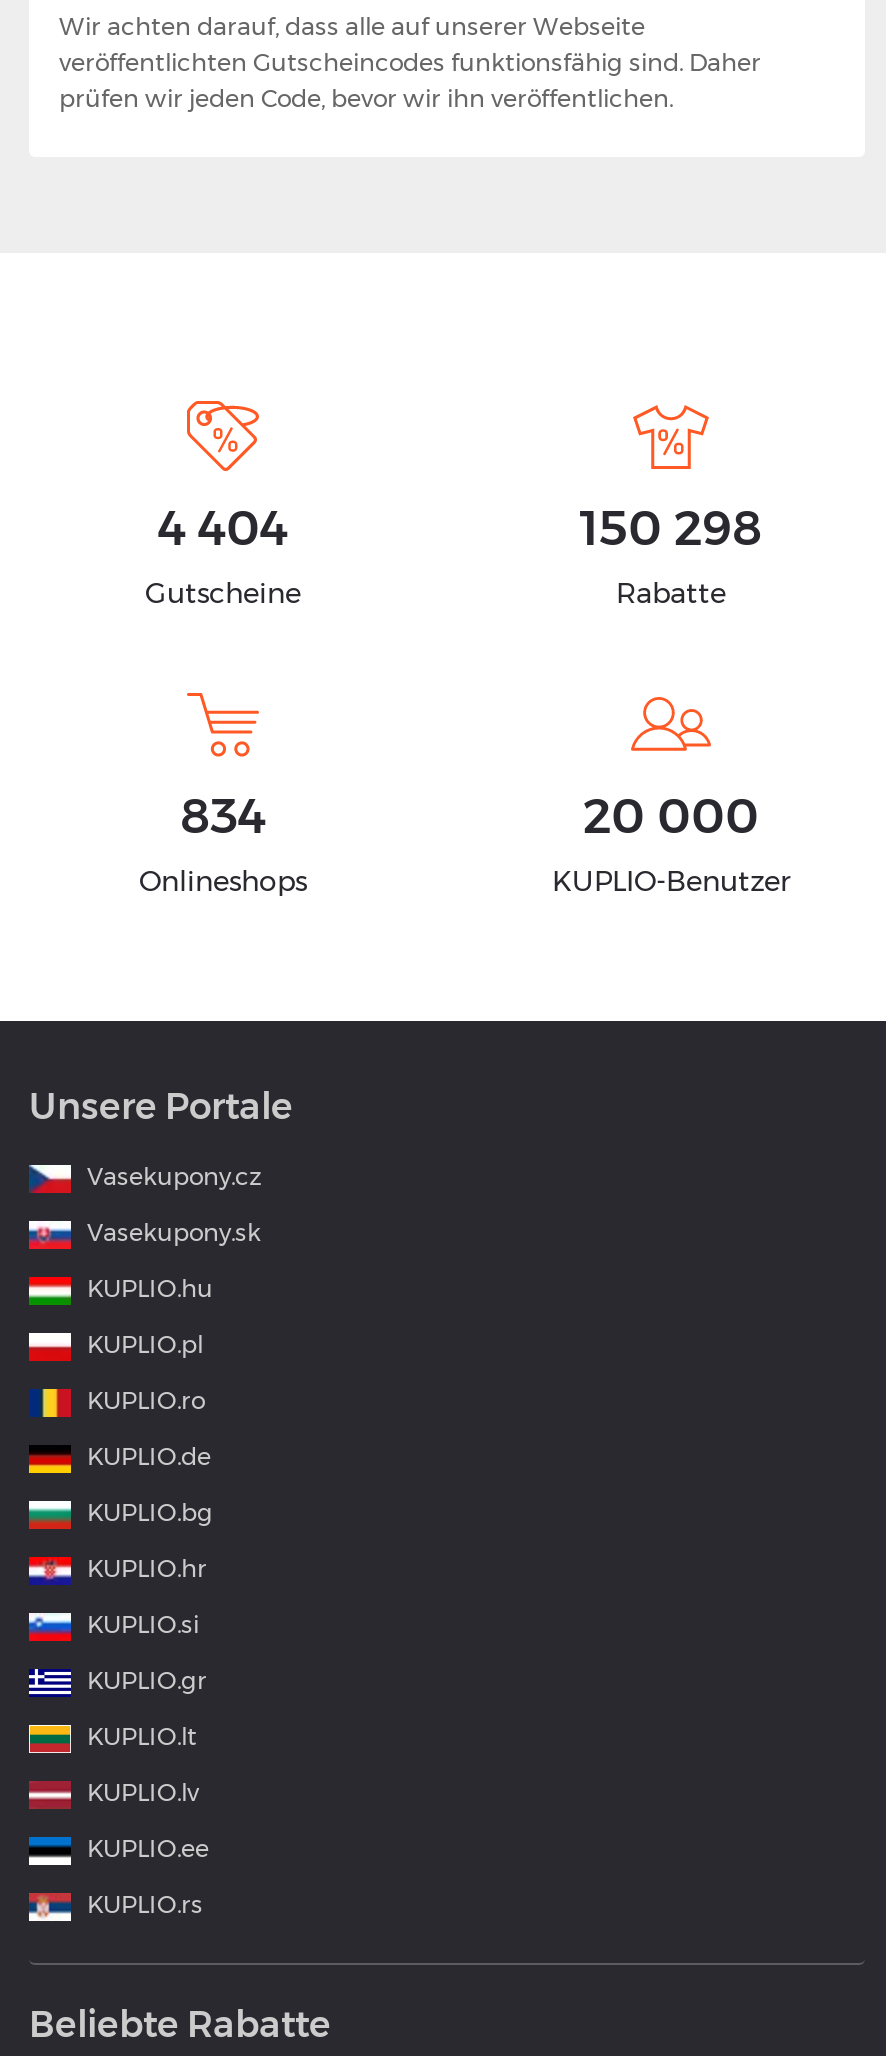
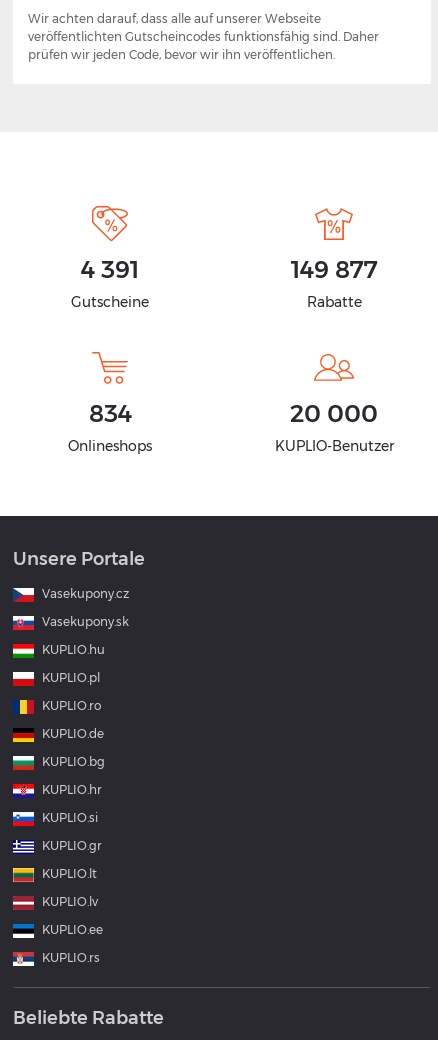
- 4 404
+ 4 391

- 150 298
+ 149 877
